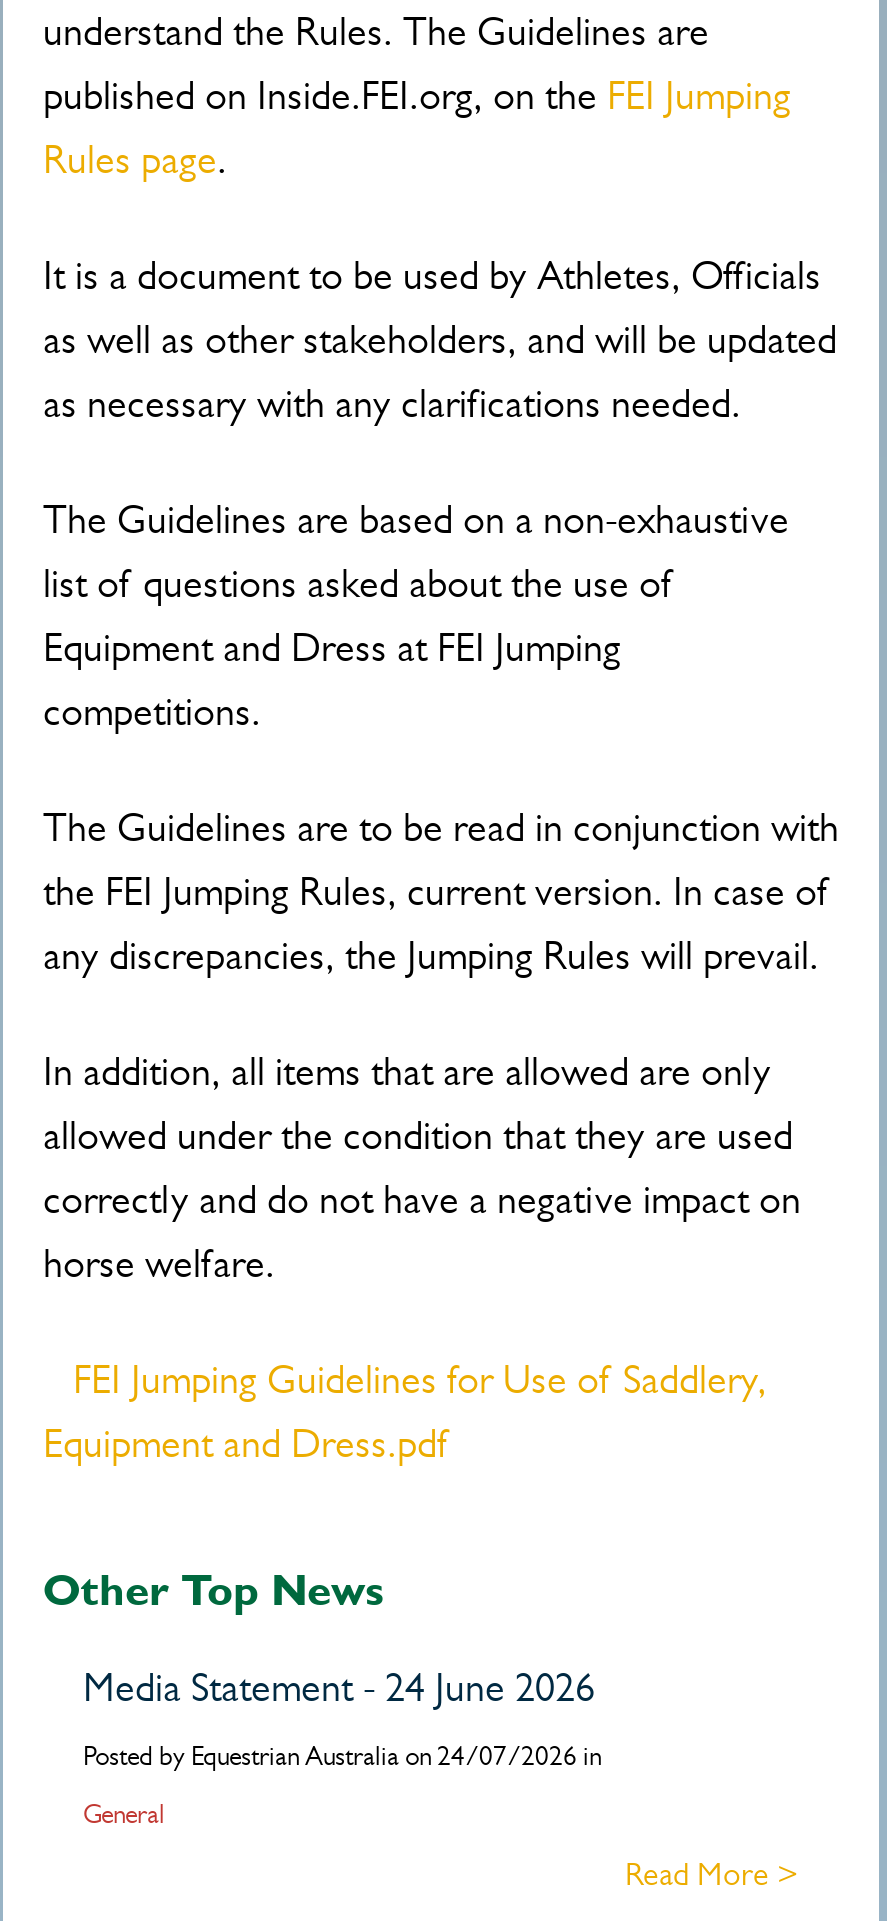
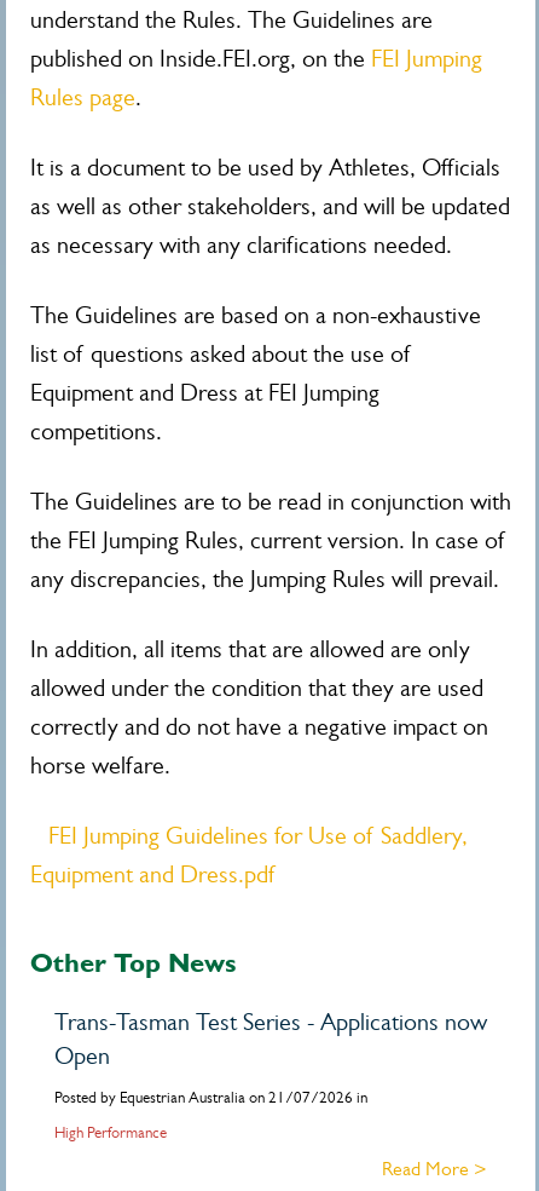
- Media Statement - 24 June 2026
+ Trans-Tasman Test Series - Applications now
+ Open

- Posted by Equestrian Australia on 24/07/2026 in
+ Posted by Equestrian Australia on 21/07/2026 in

- General
+ High Performance
